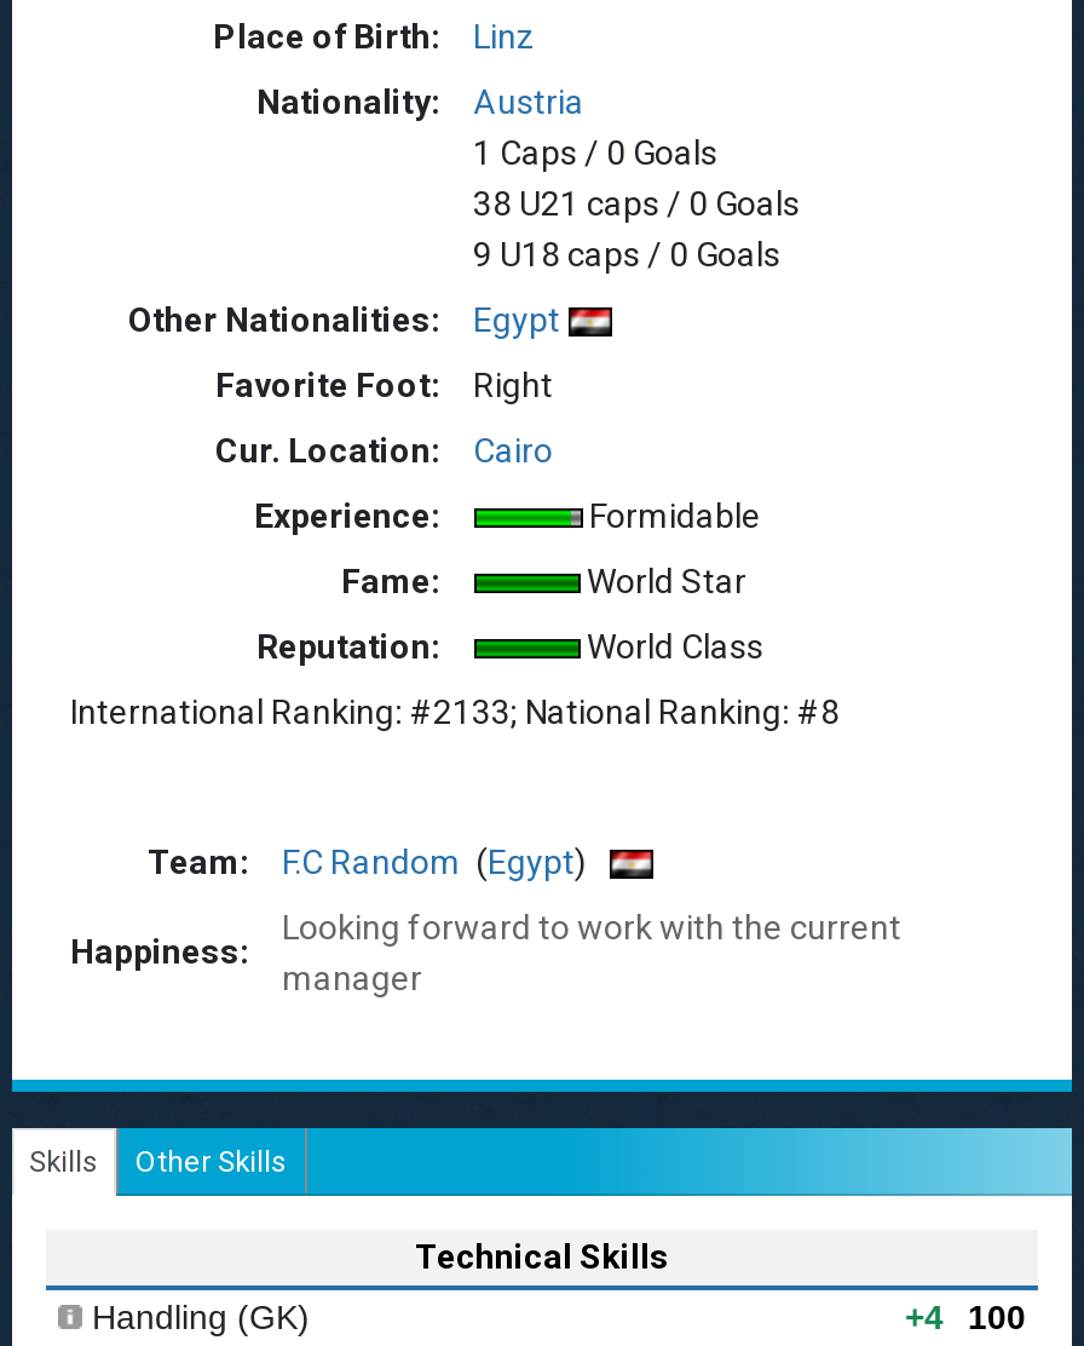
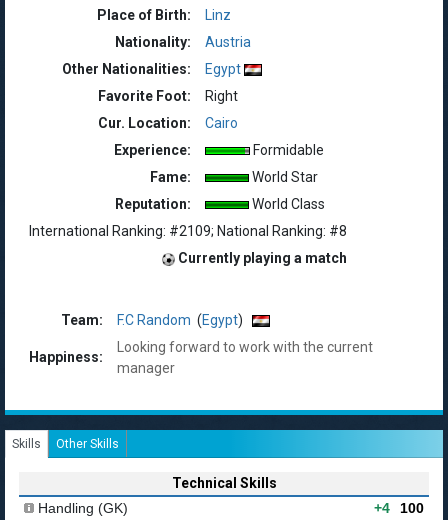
- 1 Caps / 0 Goals
- 38 U21 caps / 0 Goals
- 9 U18 caps / 0 Goals

moved up: Other Nationalities: | Egypt | Favorite Foot: | ... | Reputation: | World Class

- International Ranking: #2133; National Ranking: #8
+ International Ranking: #2109; National Ranking: #8
+ Currently playing a match
